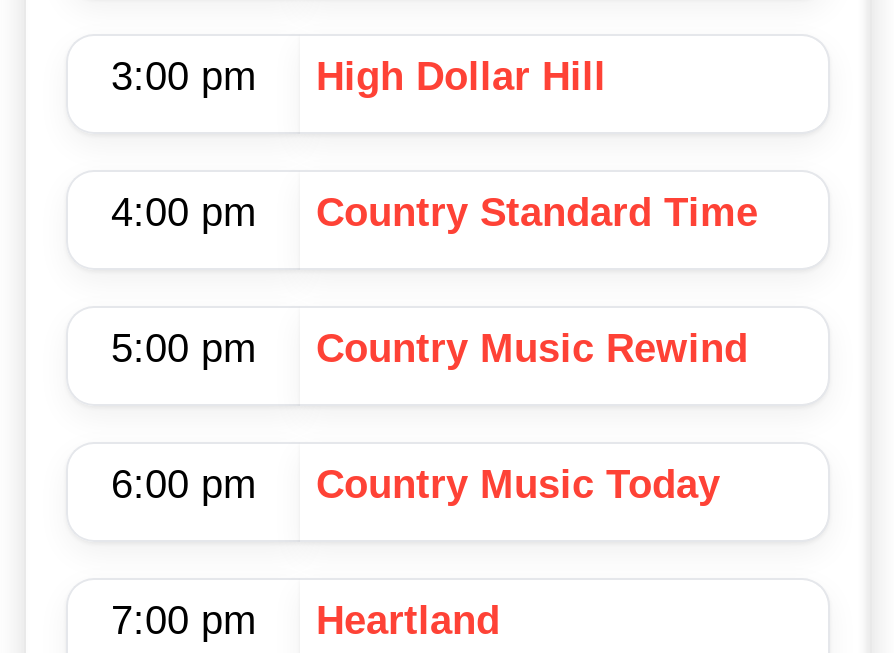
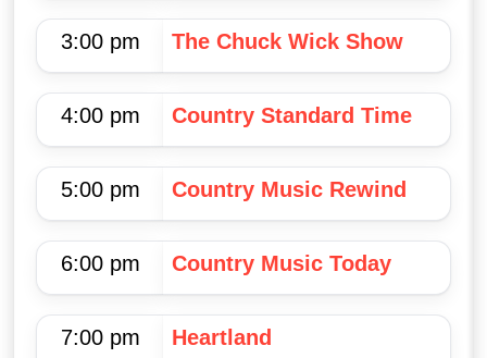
- High Dollar Hill
+ The Chuck Wick Show
